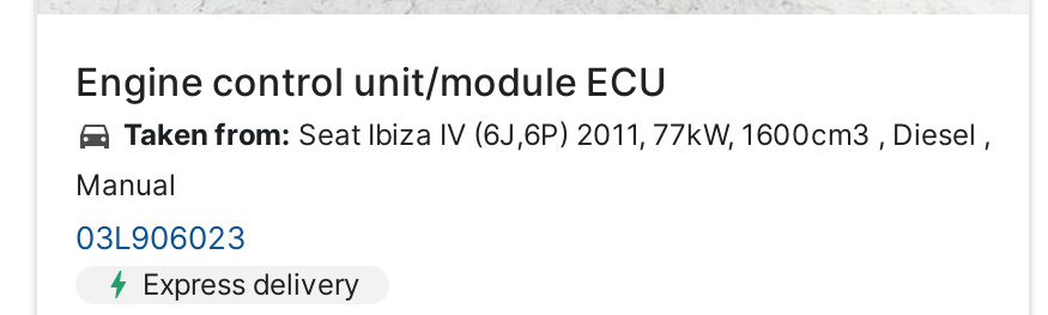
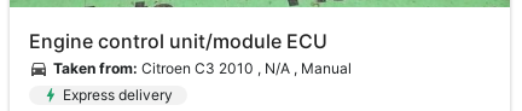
- Taken from: Seat Ibiza IV (6J,6P) 2011, 77kW, 1600cm3 , Diesel ,
- Manual
- 03L906023
+ Taken from: Citroen C3 2010 , N/A , Manual
